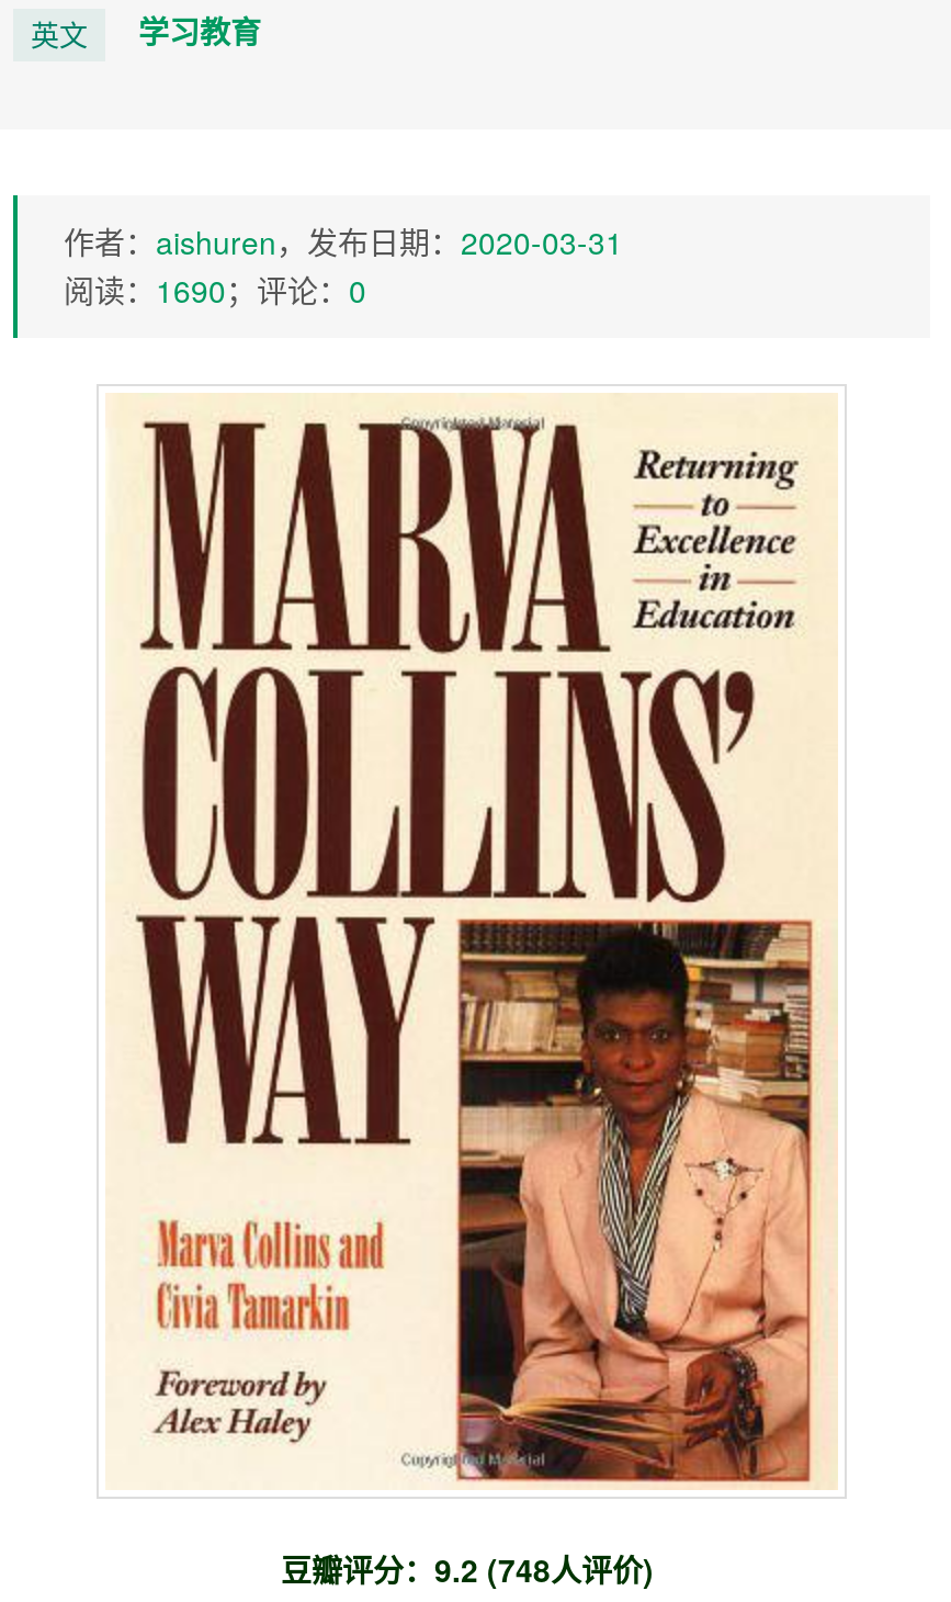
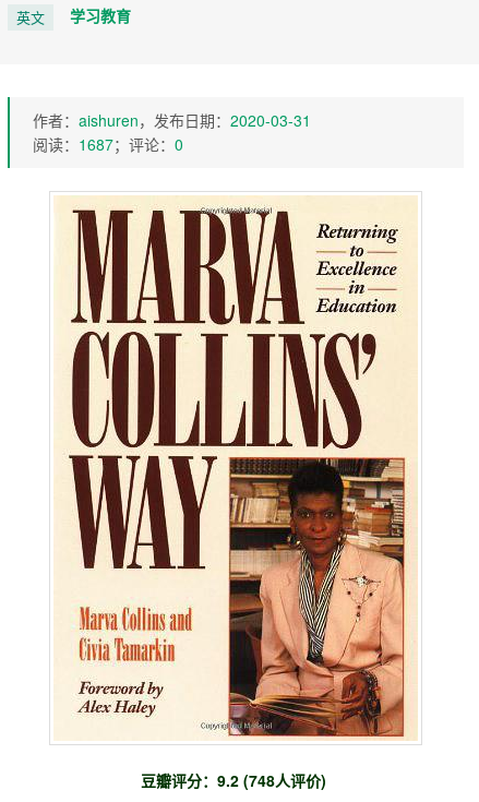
- 阅读：1690；评论：0
+ 阅读：1687；评论：0
